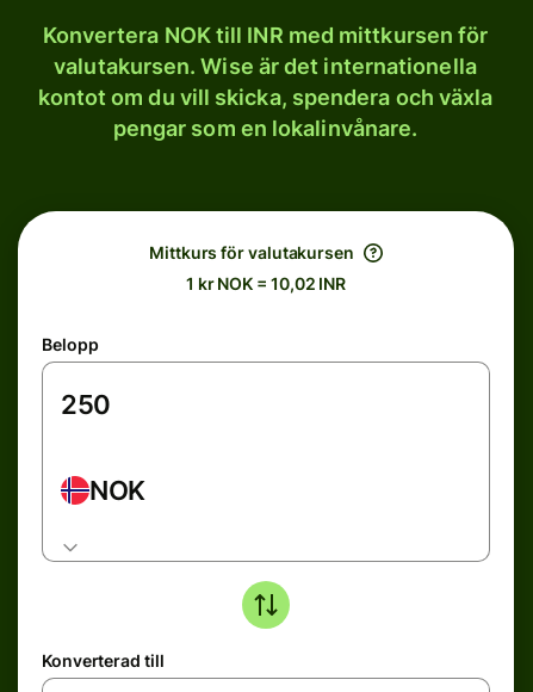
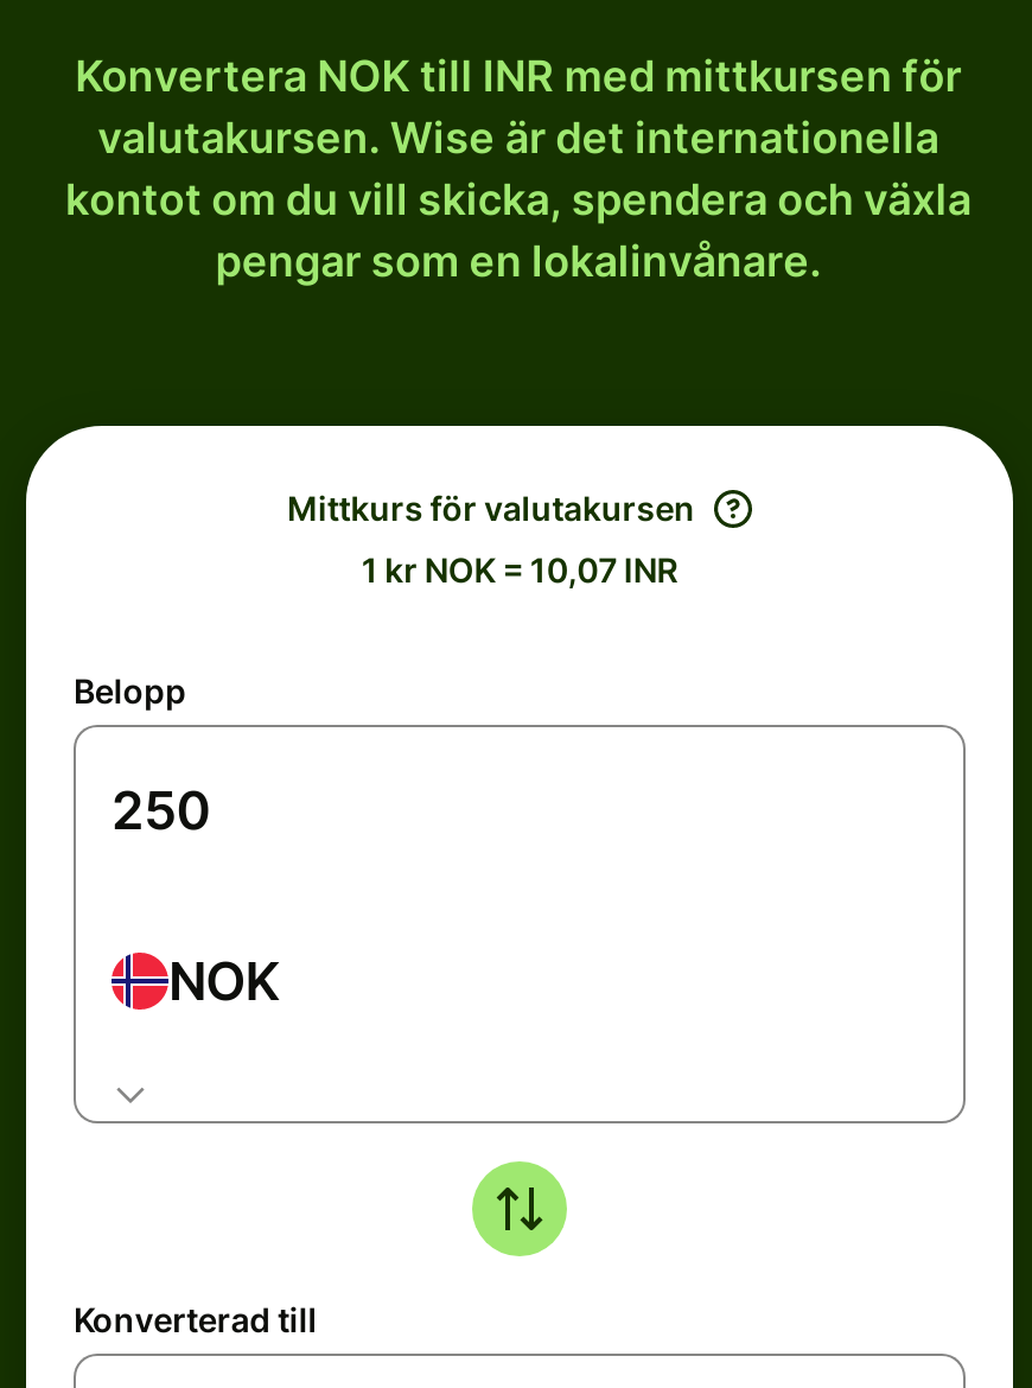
- 1 kr NOK = 10,02 INR
+ 1 kr NOK = 10,07 INR
